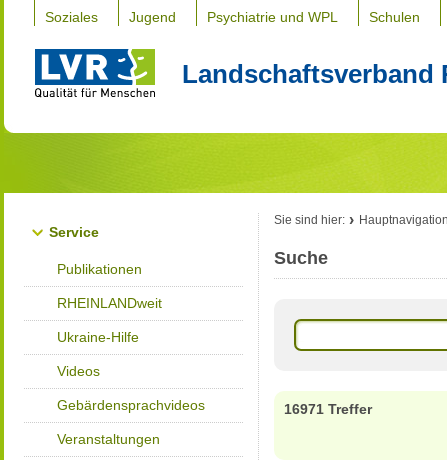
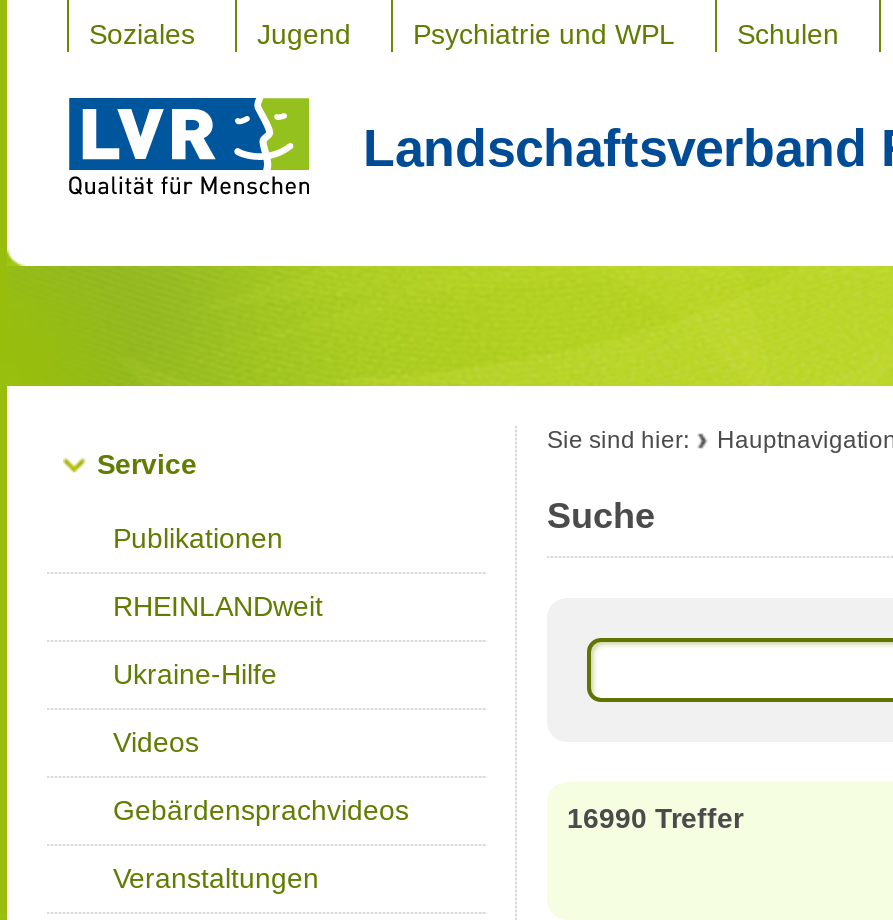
- 16971 Treffer
+ 16990 Treffer
